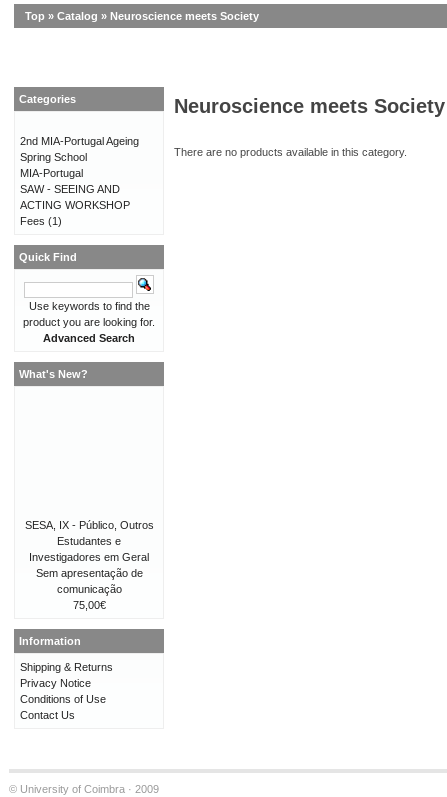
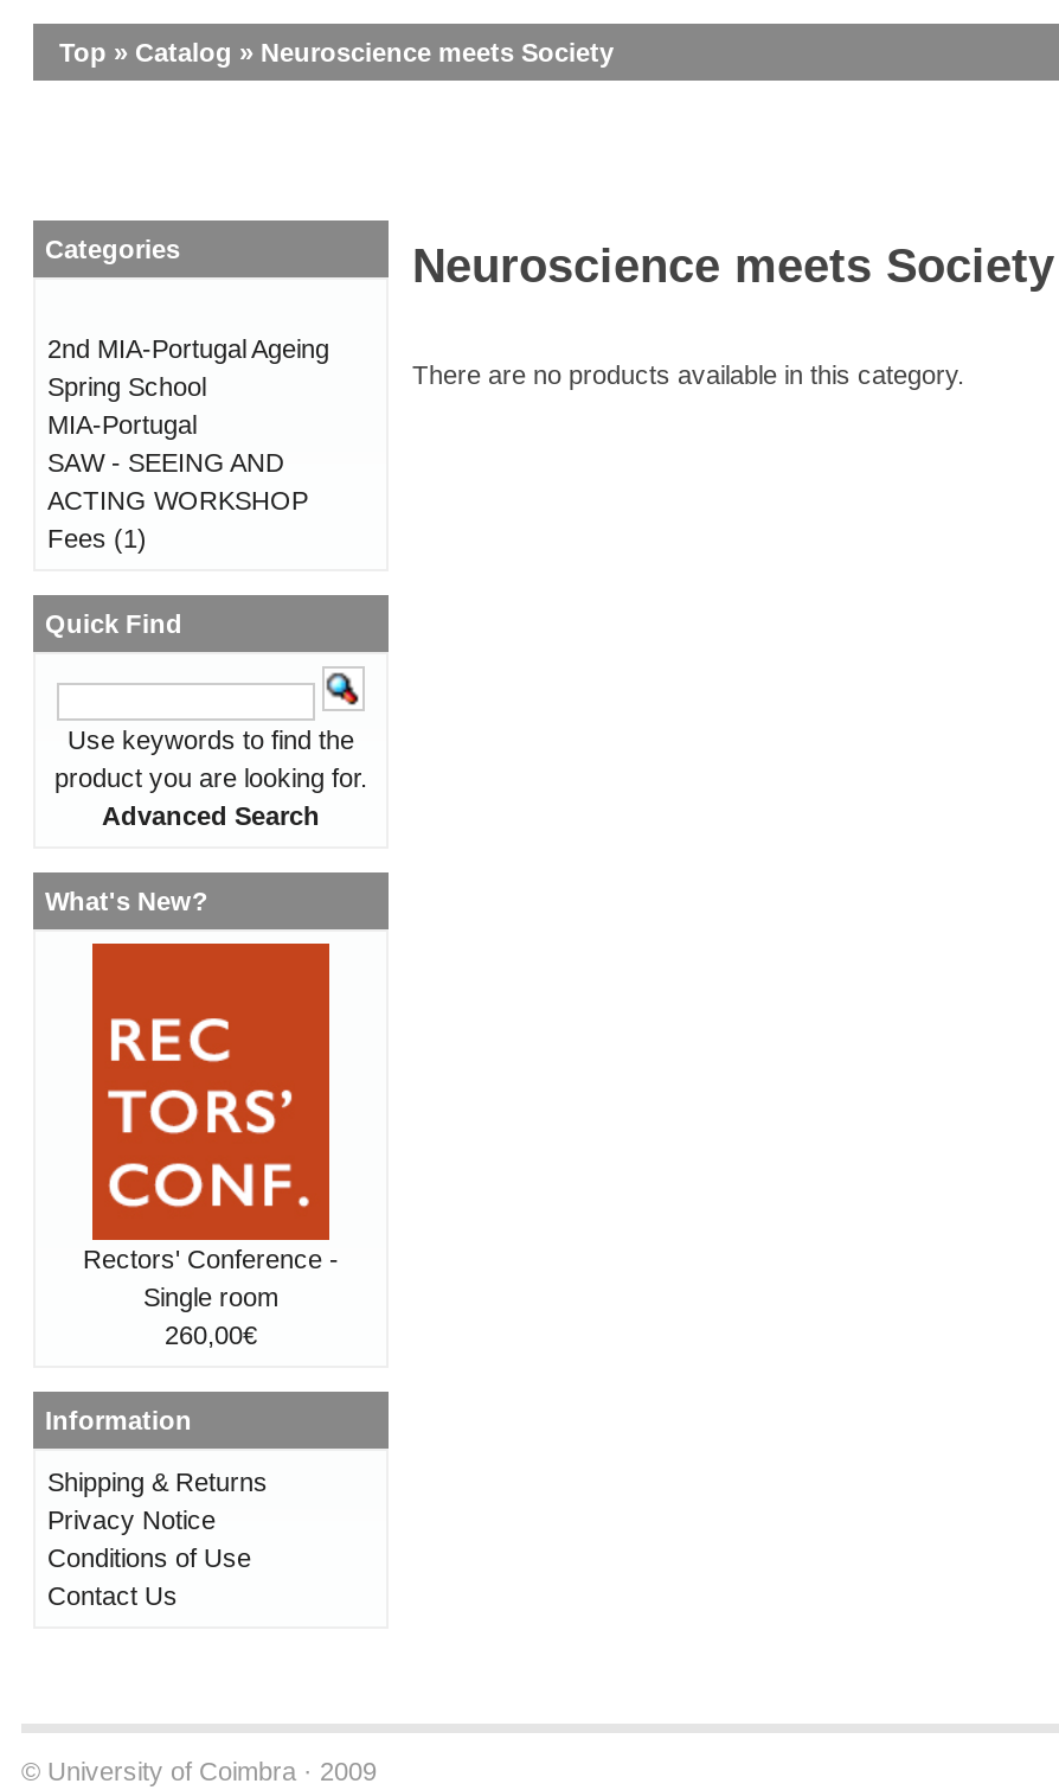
+ [image]

- SESA, IX - Público, Outros
- Estudantes e
- Investigadores em Geral
- Sem apresentação de
- comunicação
- 75,00€
+ Rectors' Conference -
+ Single room
+ 260,00€
